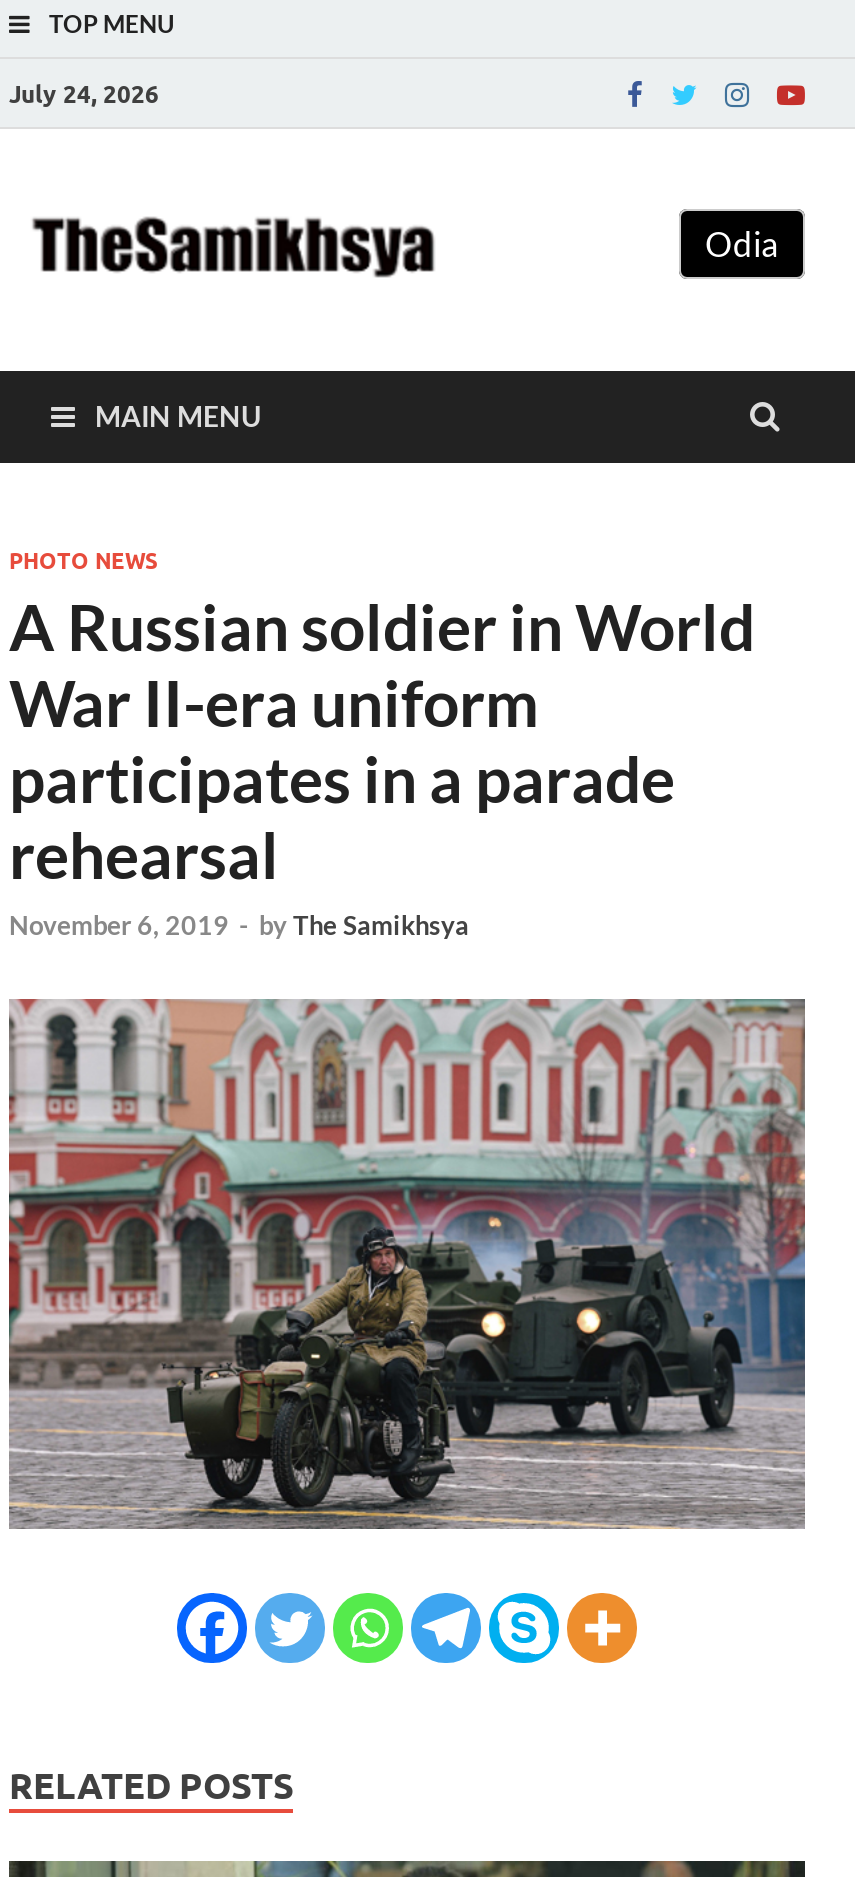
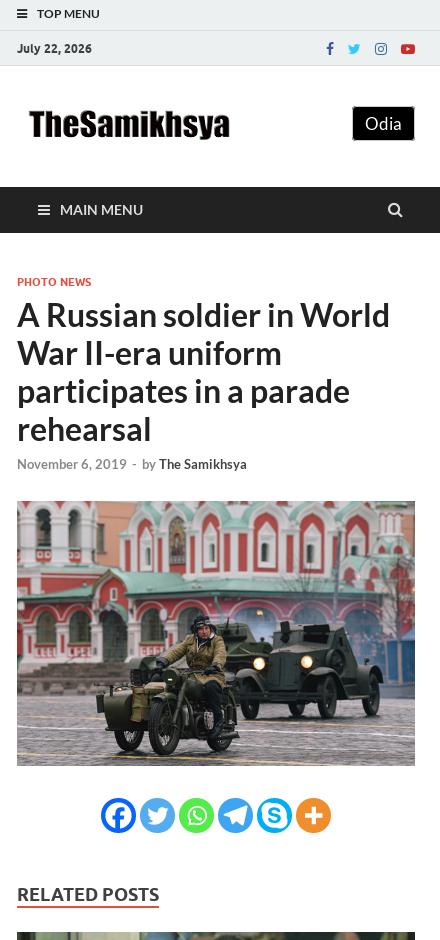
- July 24, 2026
+ July 22, 2026
